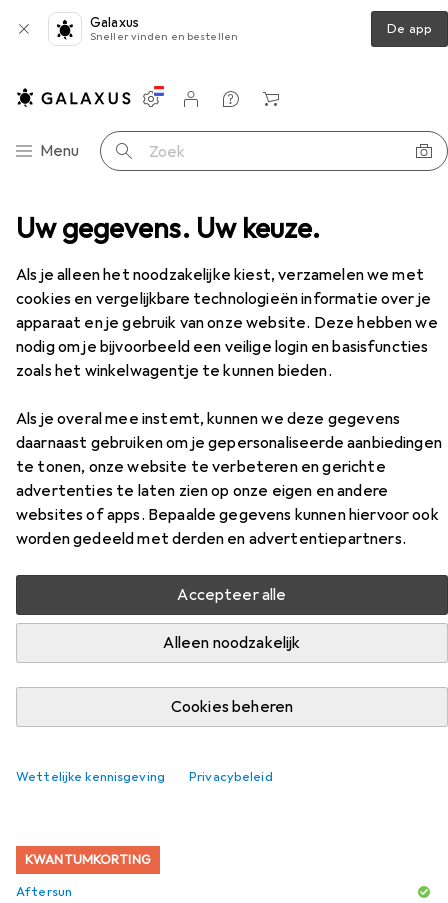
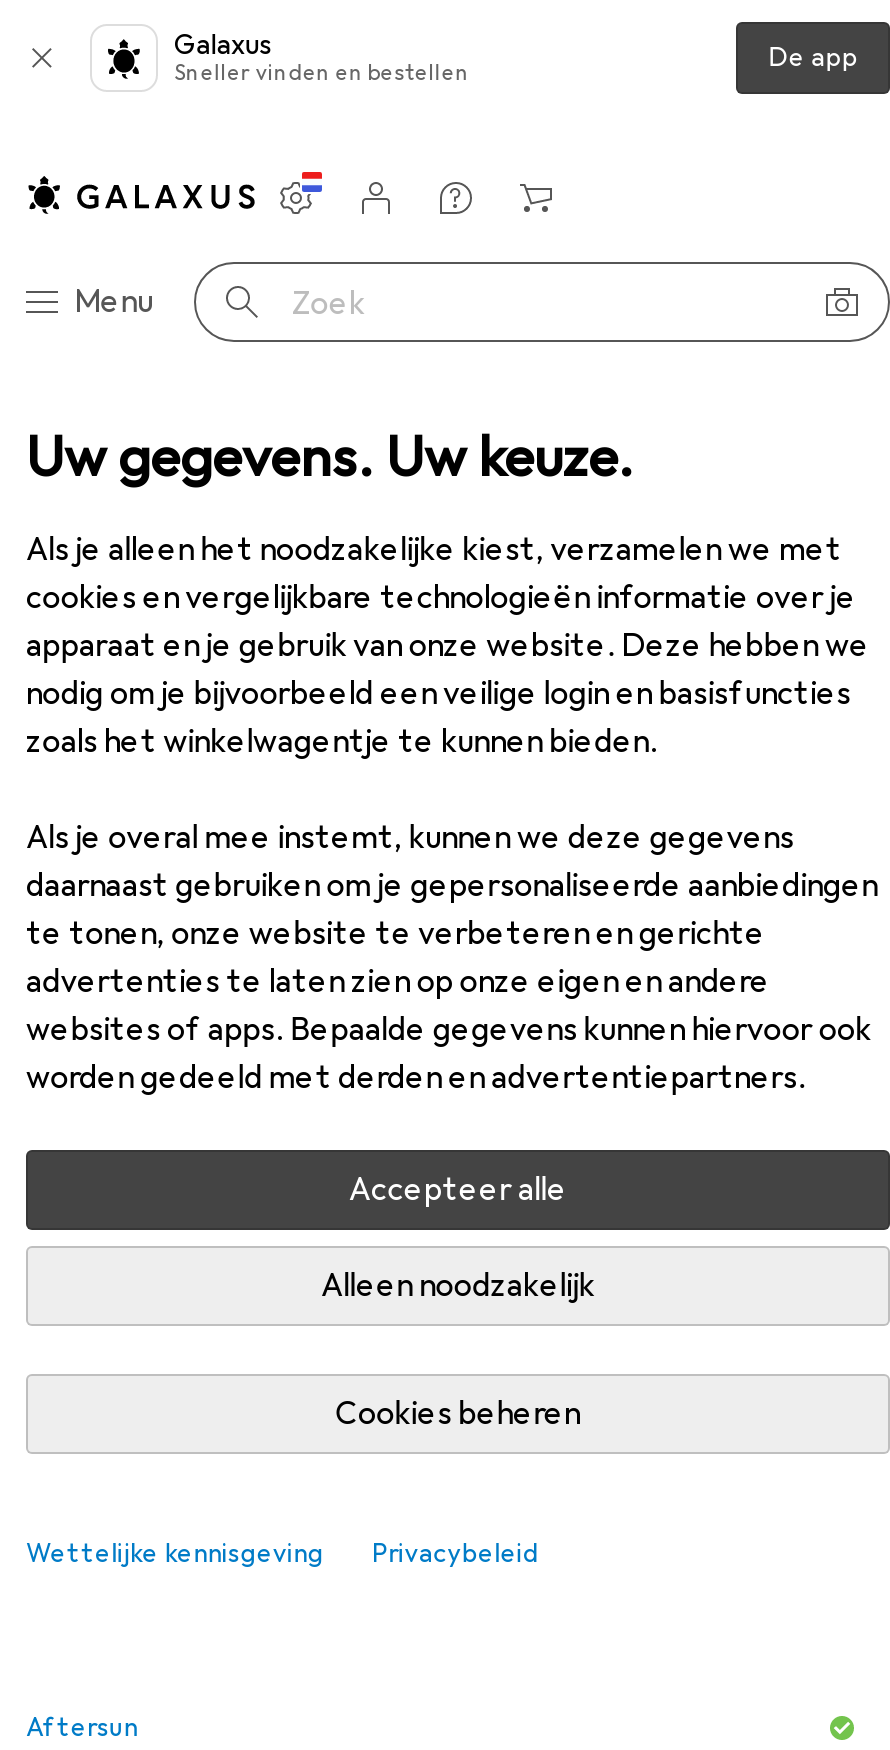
- KWANTUMKORTING
